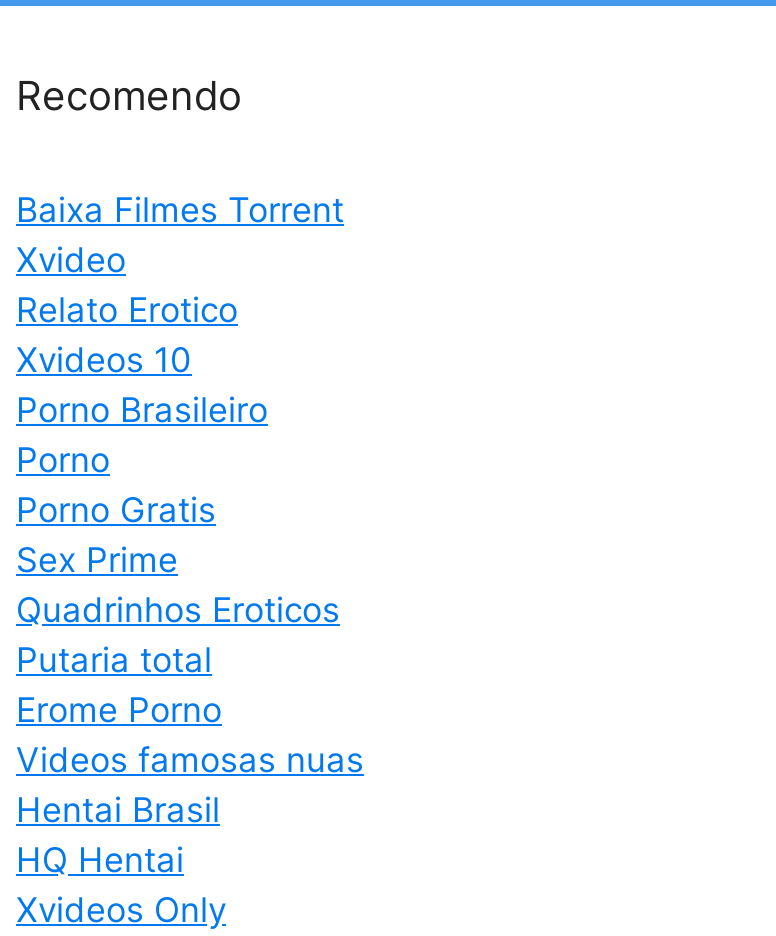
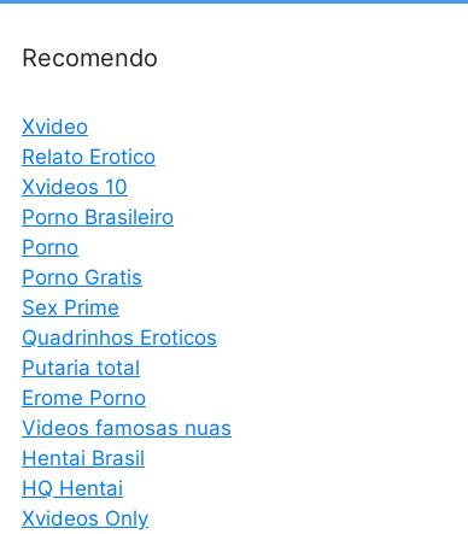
- Baixa Filmes Torrent
